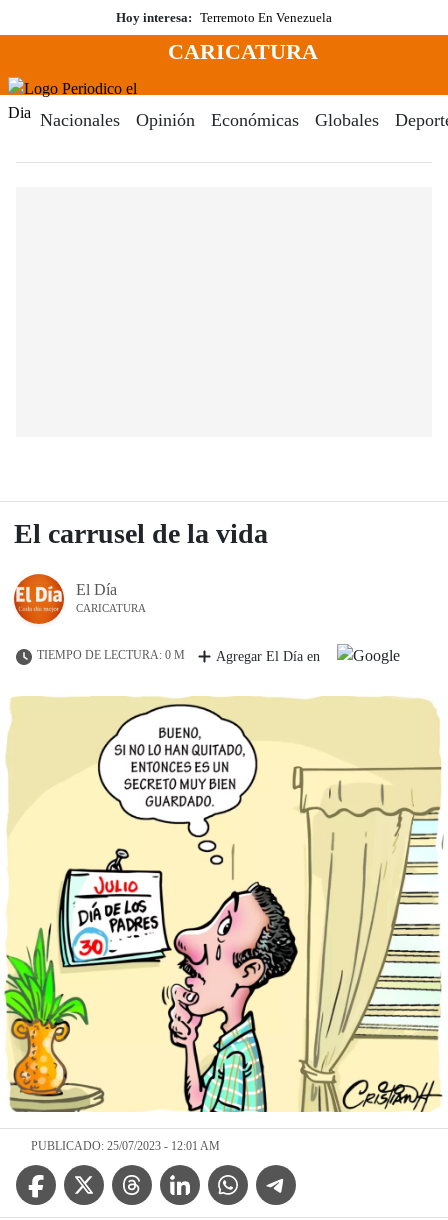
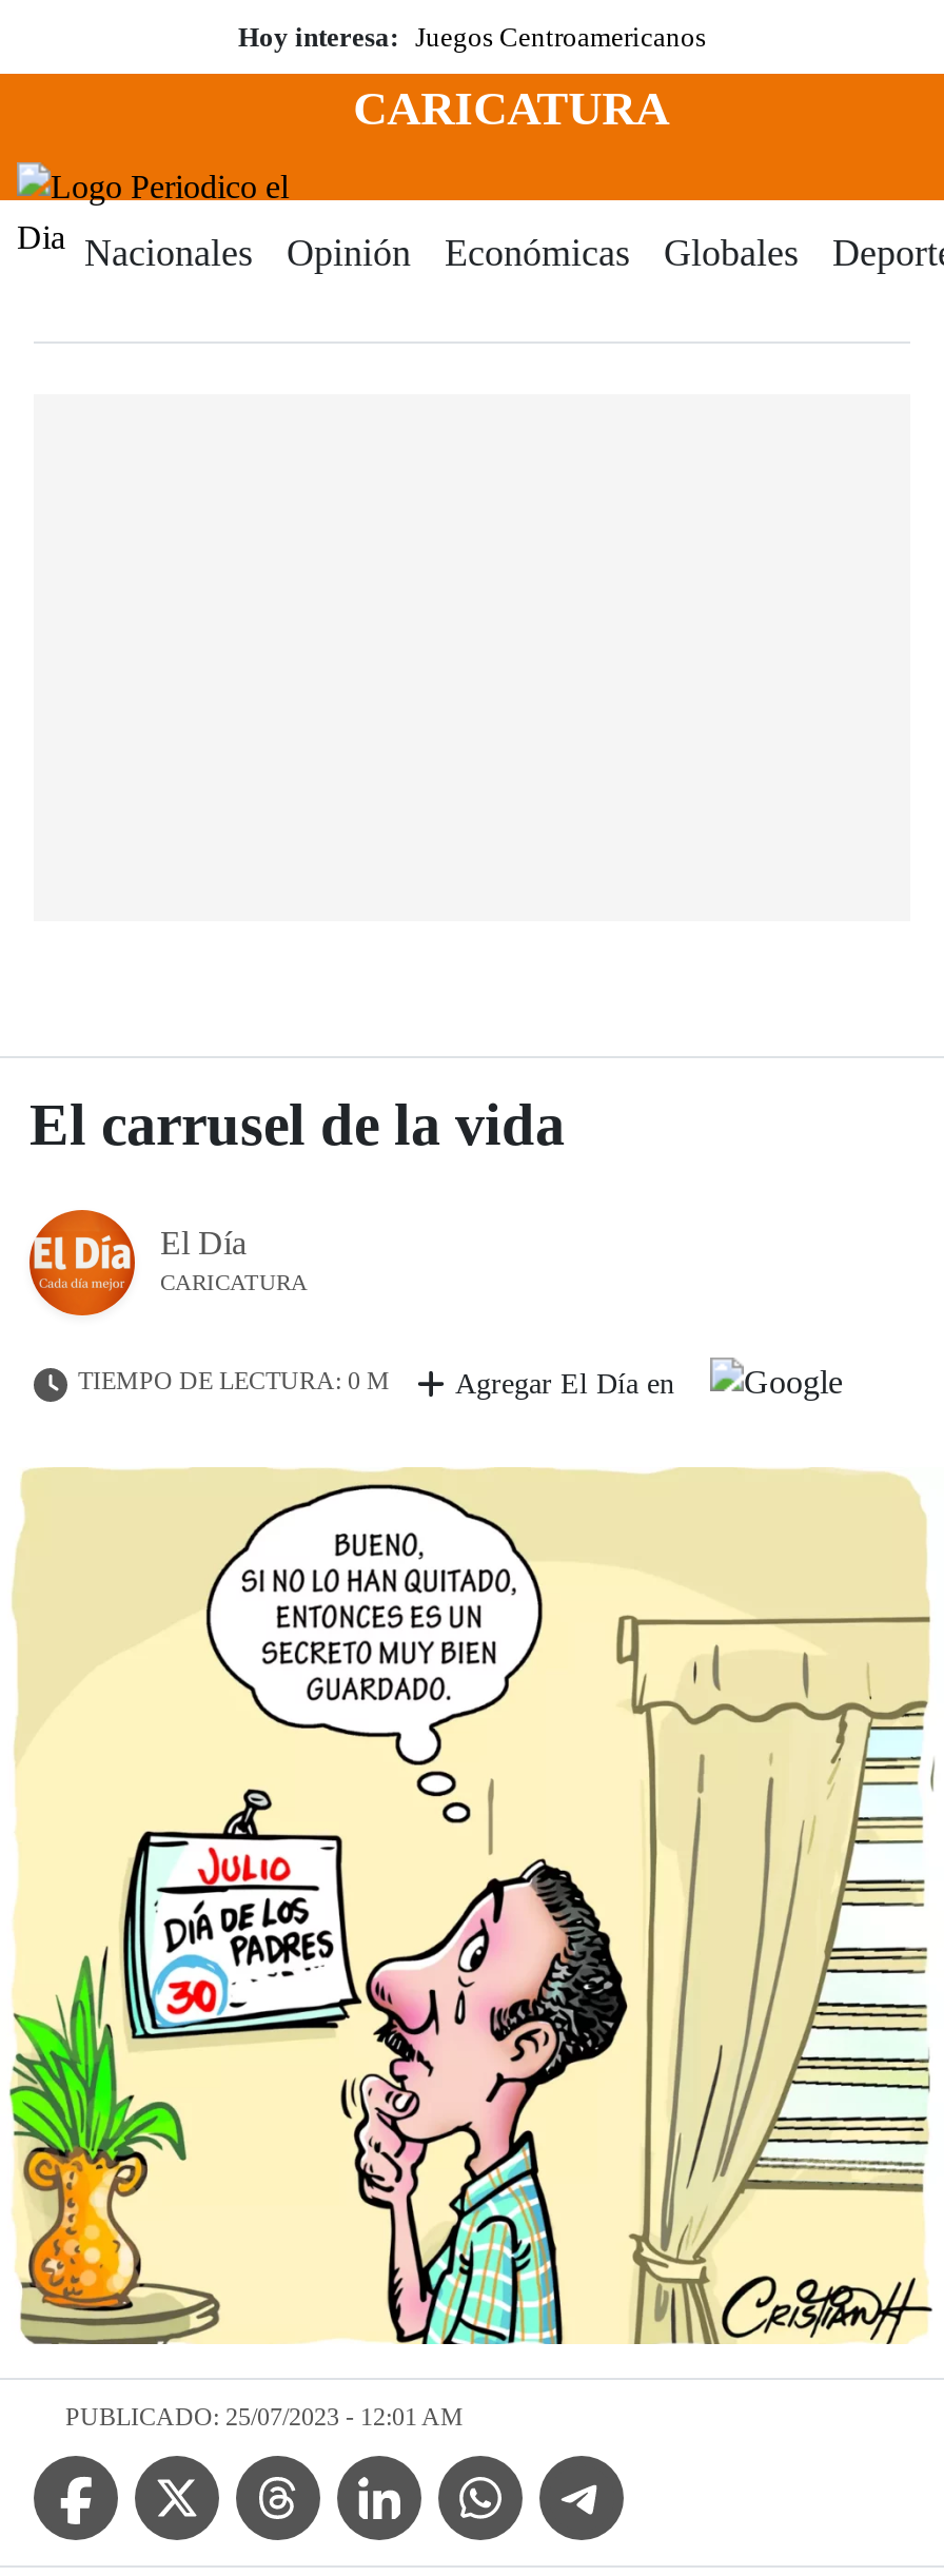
- Hoy interesa: Terremoto En Venezuela
+ Hoy interesa: Juegos Centroamericanos
